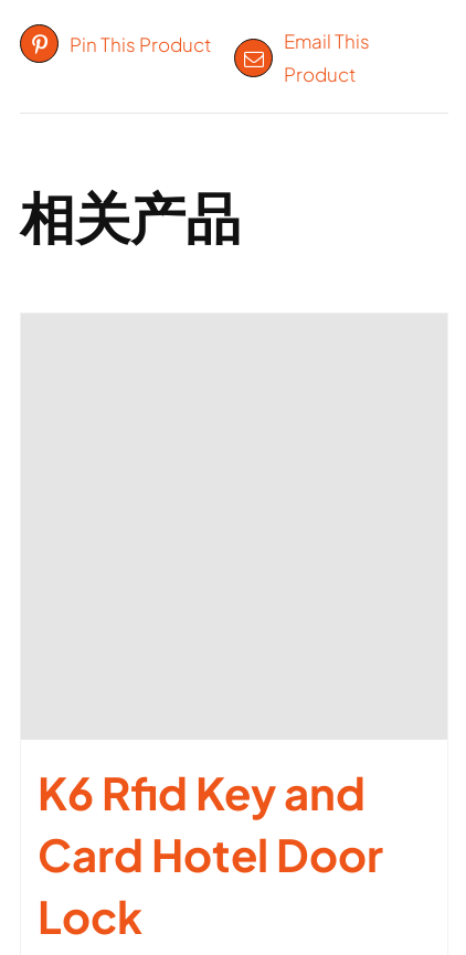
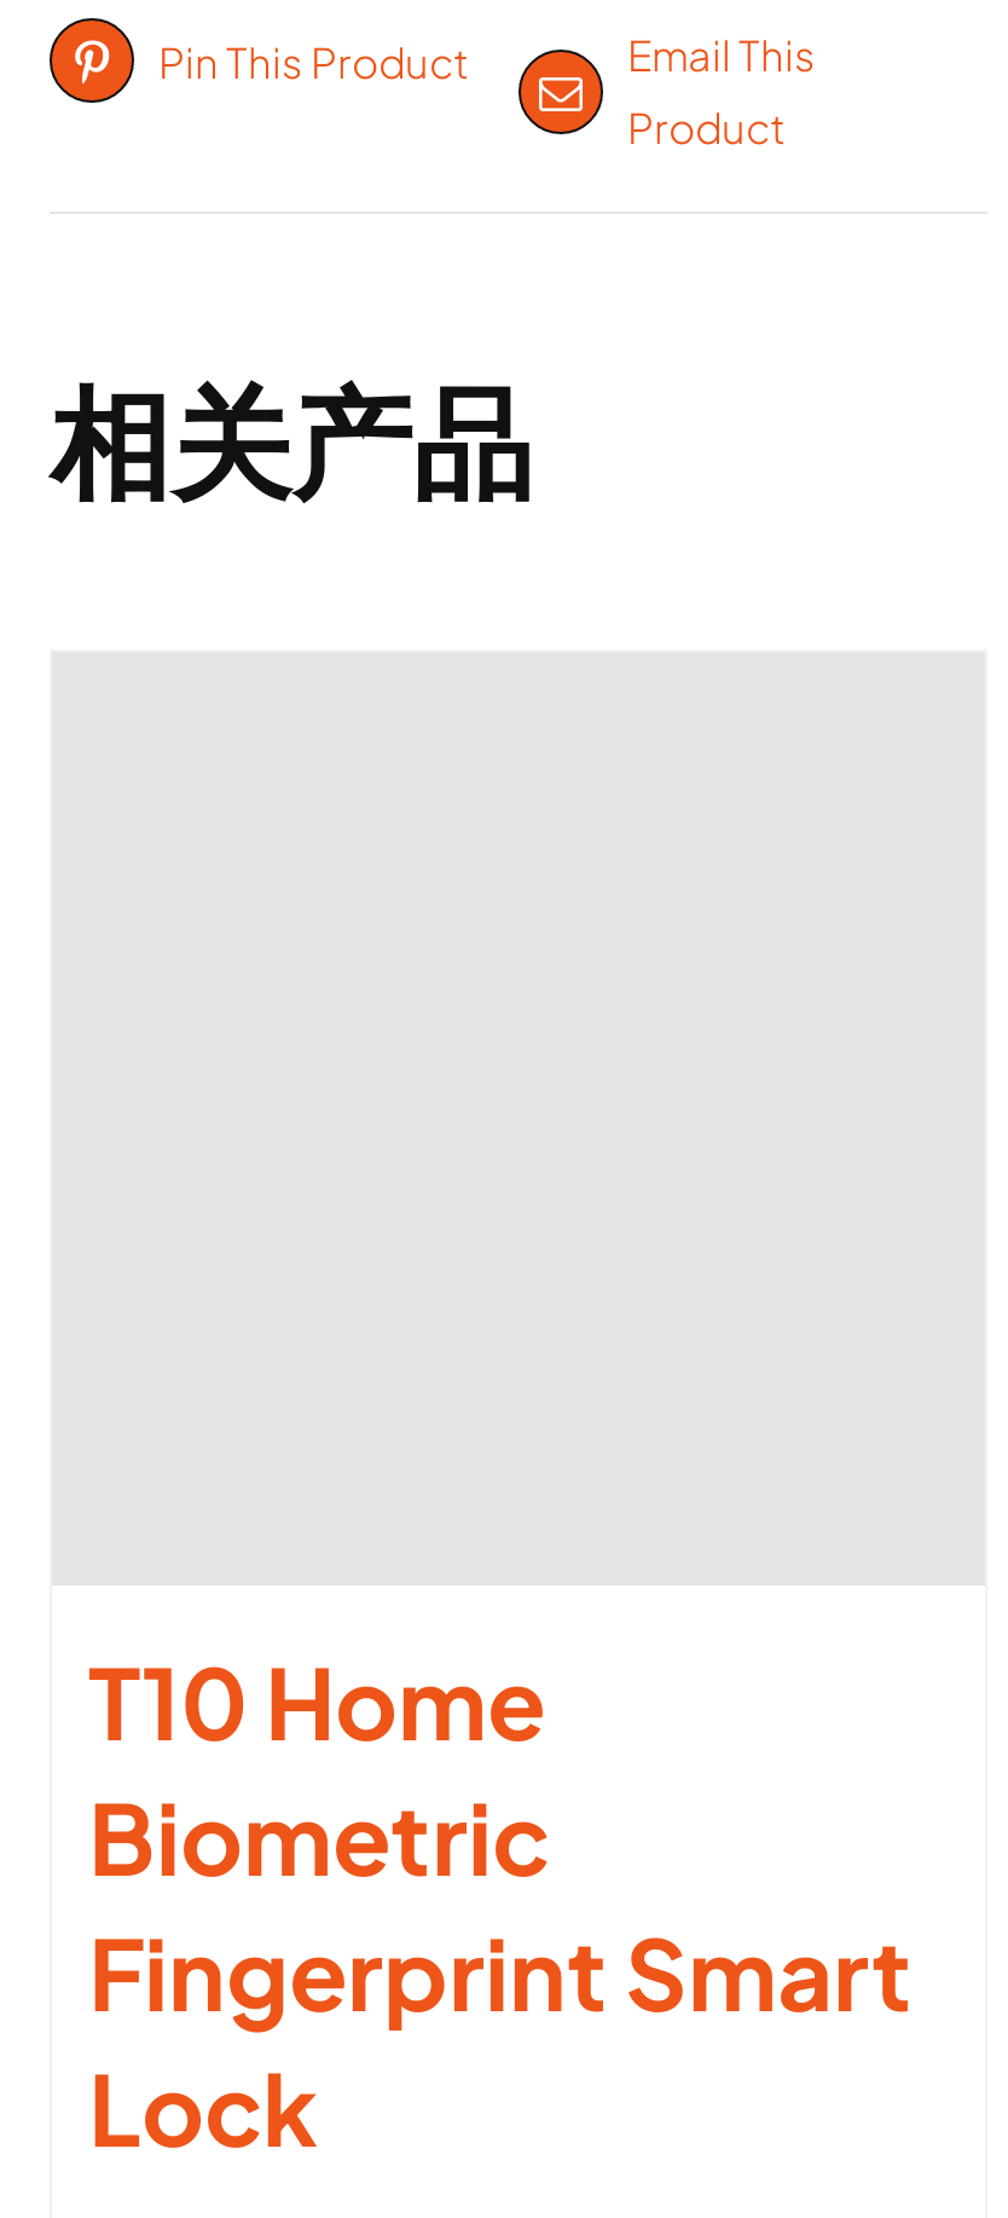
- K6 Rfid Key and
- Card Hotel Door
+ T10 Home
+ Biometric
+ Fingerprint Smart
